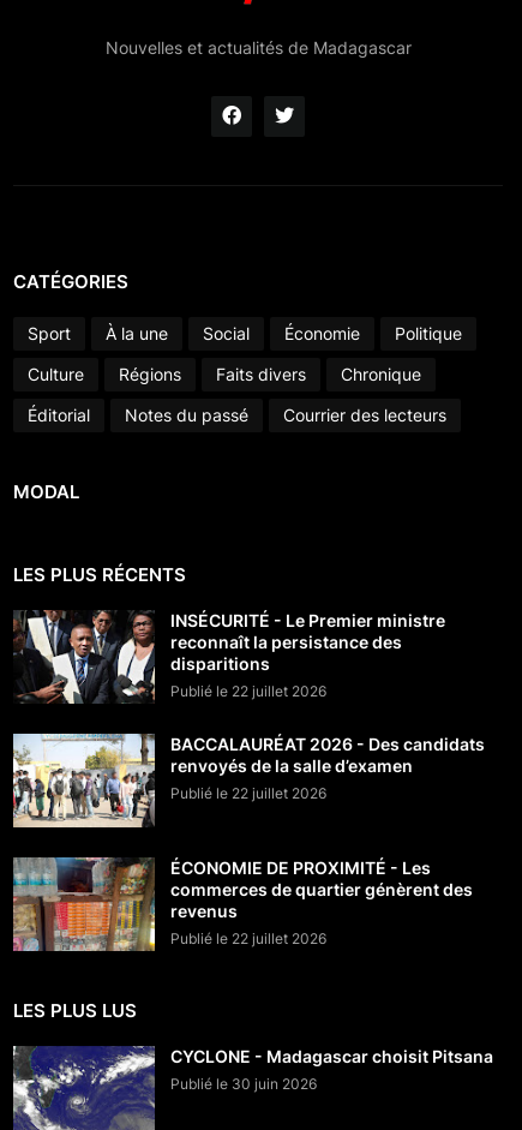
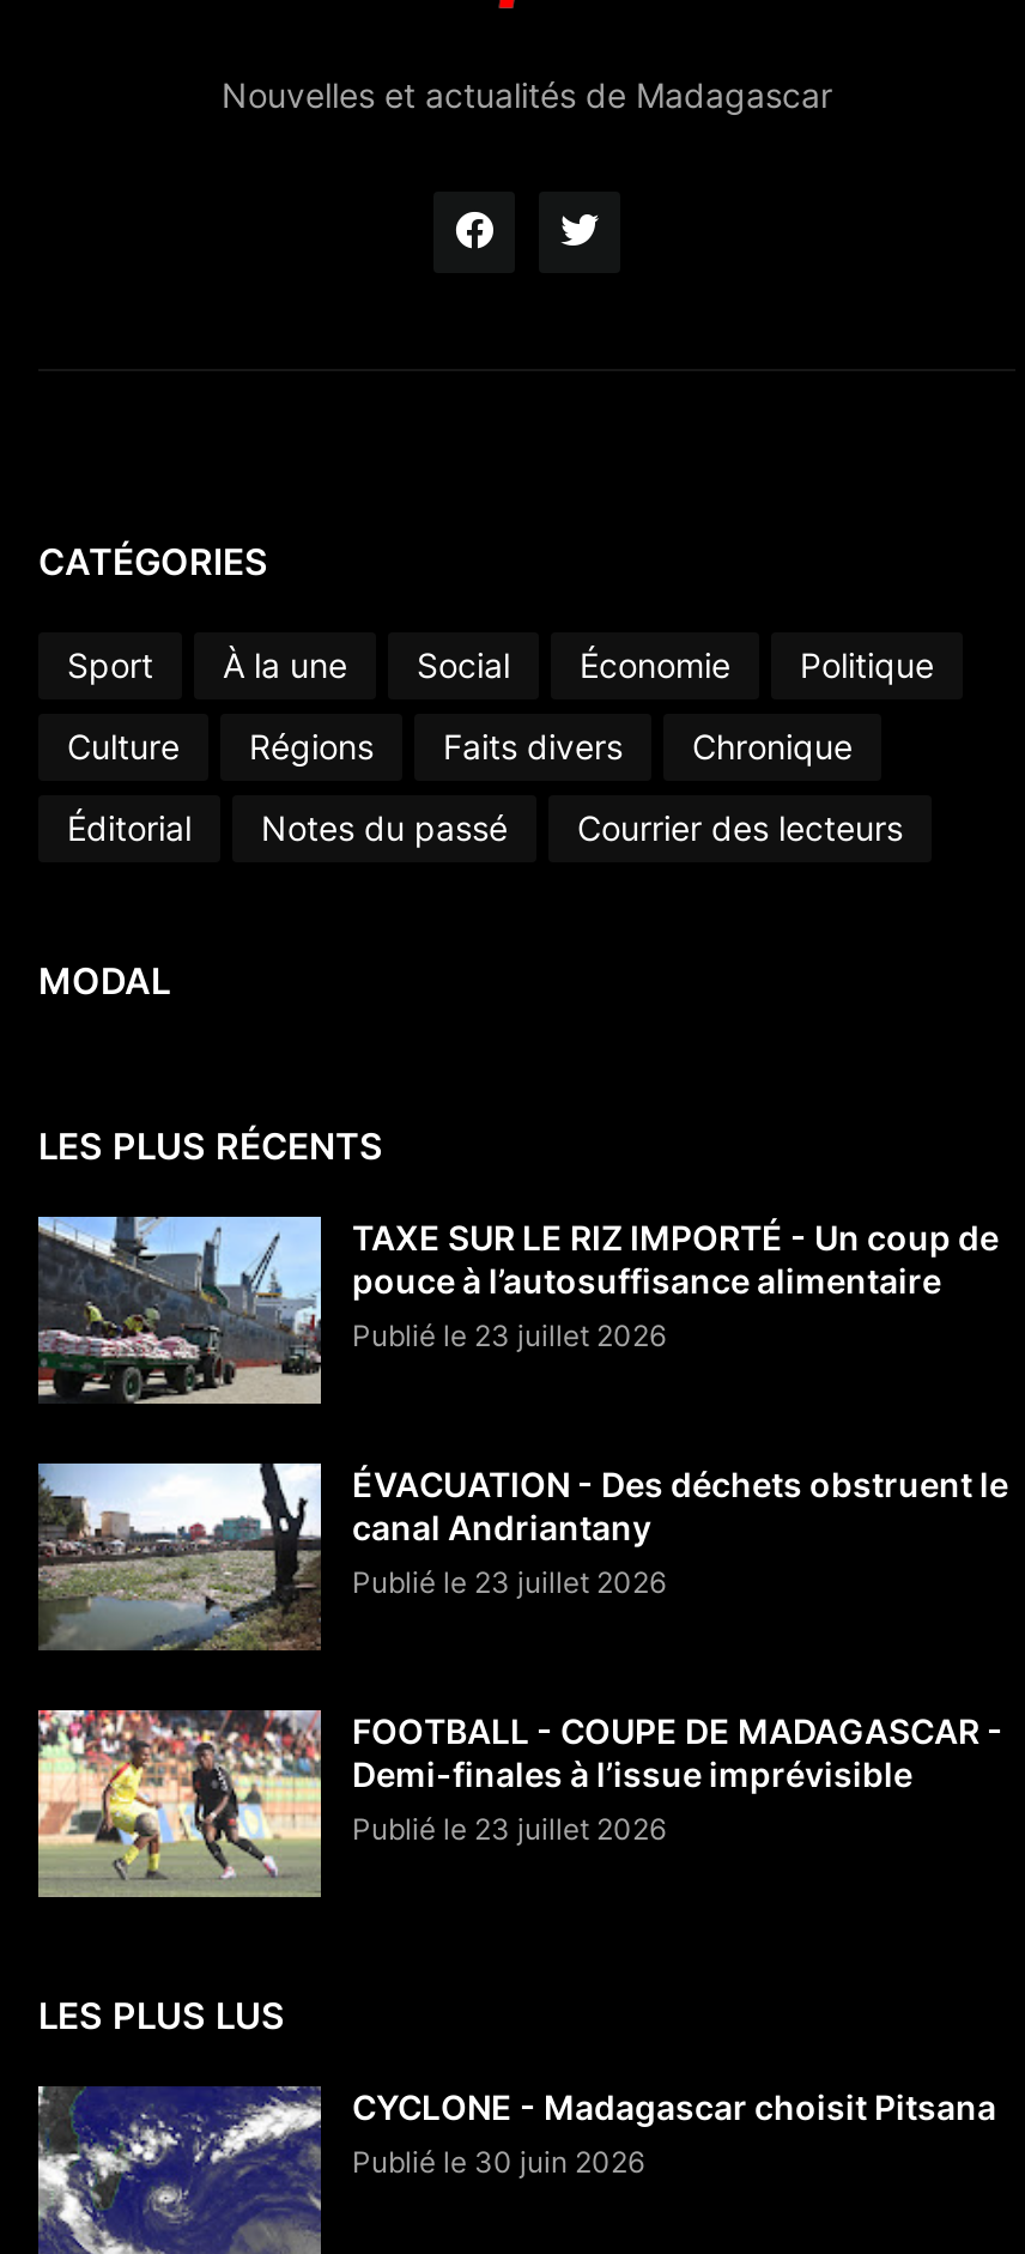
- [image]
- INSÉCURITÉ - Le Premier ministre
- reconnaît la persistance des
- disparitions
- Publié le 22 juillet 2026
+ [image]
+ TAXE SUR LE RIZ IMPORTÉ - Un coup de
+ pouce à l’autosuffisance alimentaire
+ Publié le 23 juillet 2026

- [image]
- BACCALAURÉAT 2026 - Des candidats
- renvoyés de la salle d’examen
- Publié le 22 juillet 2026
+ [image]
+ ÉVACUATION - Des déchets obstruent le
+ canal Andriantany
+ Publié le 23 juillet 2026

- [image]
- ÉCONOMIE DE PROXIMITÉ - Les
- commerces de quartier génèrent des
- revenus
- Publié le 22 juillet 2026
+ [image]
+ FOOTBALL - COUPE DE MADAGASCAR -
+ Demi-finales à l’issue imprévisible
+ Publié le 23 juillet 2026
